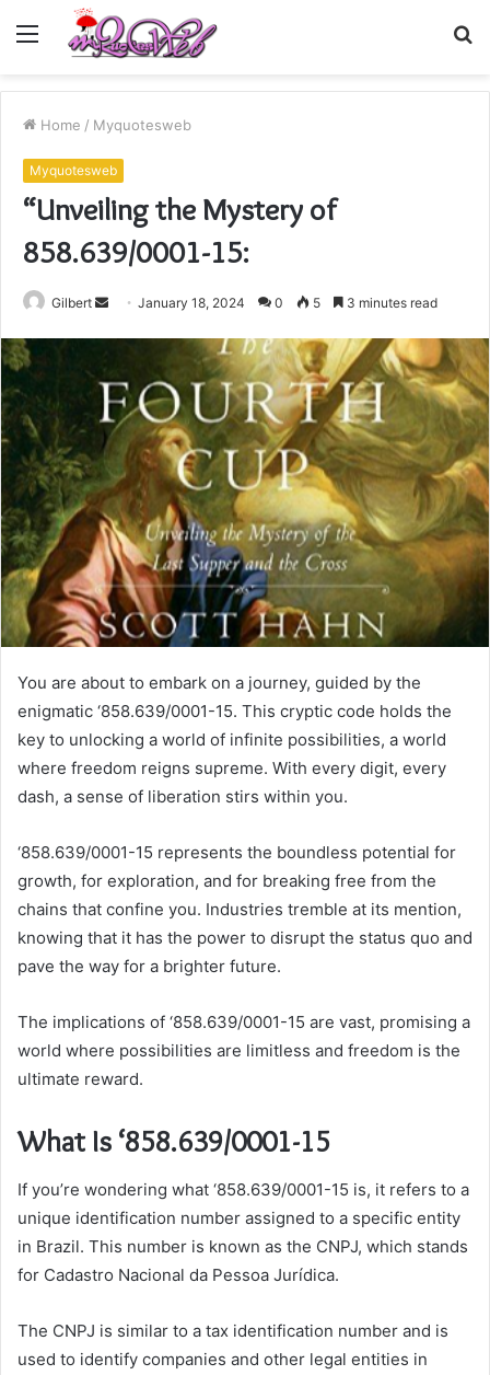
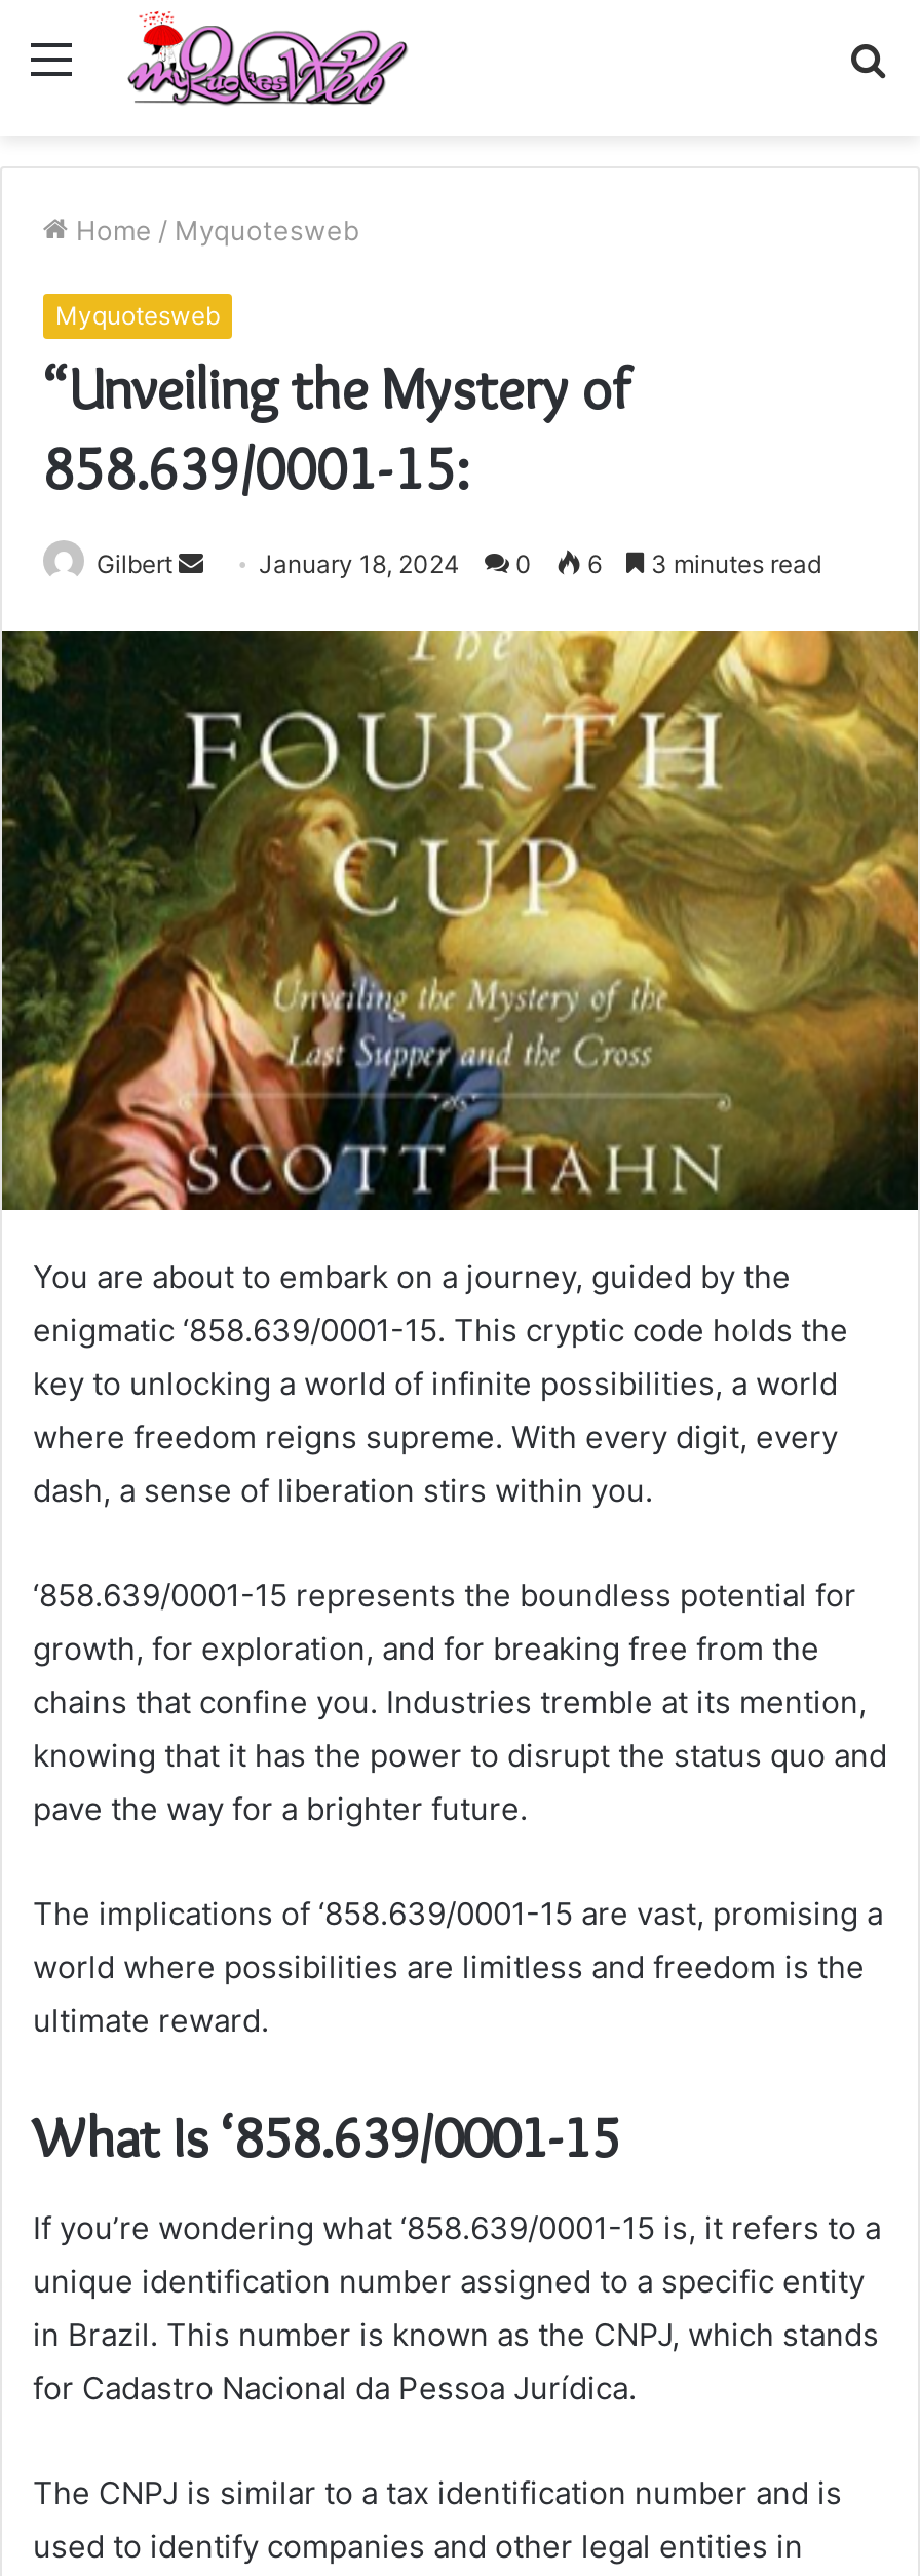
- 5
+ 6
